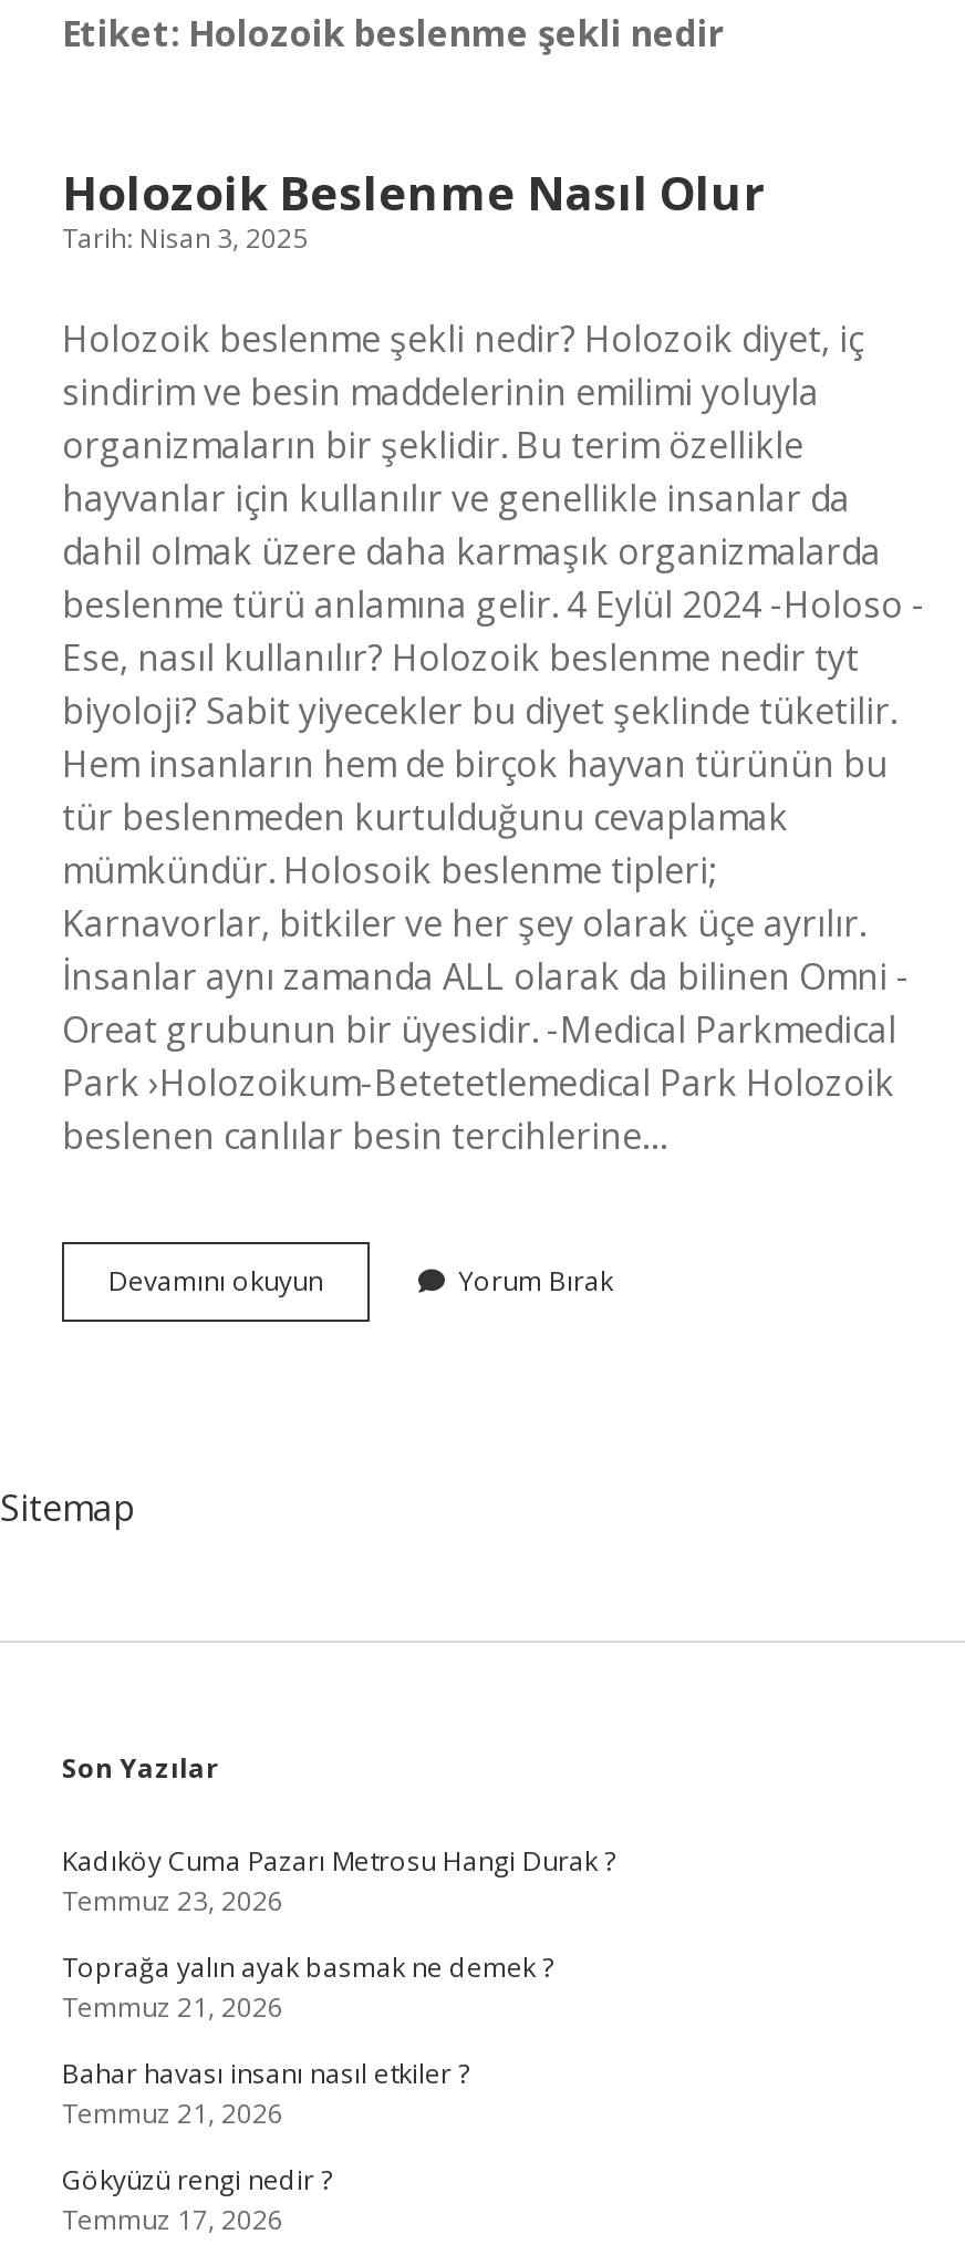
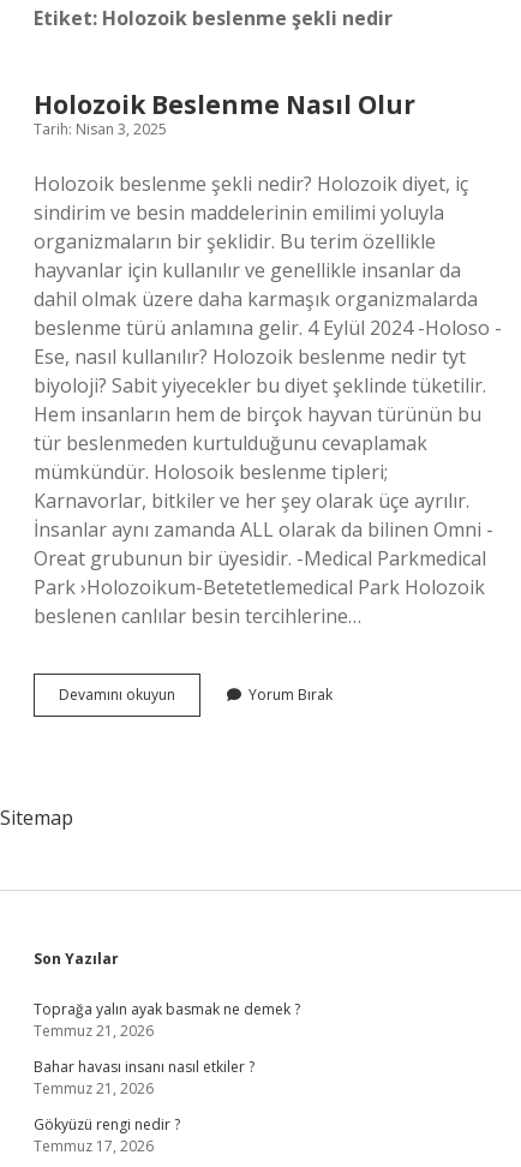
- Kadıköy Cuma Pazarı Metrosu Hangi Durak ?
- Temmuz 23, 2026
